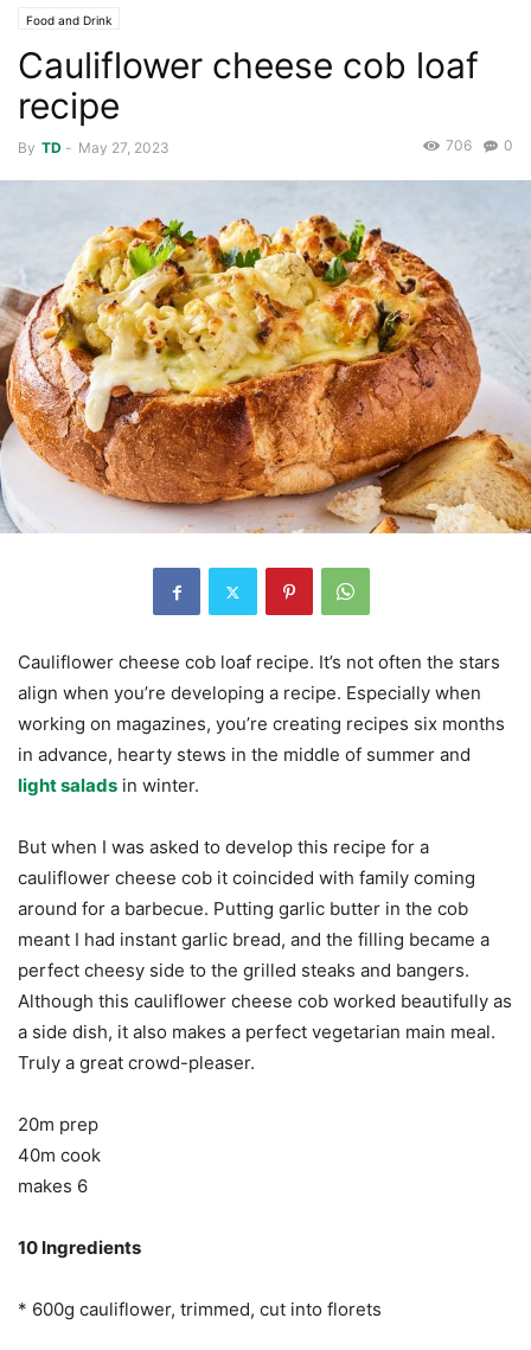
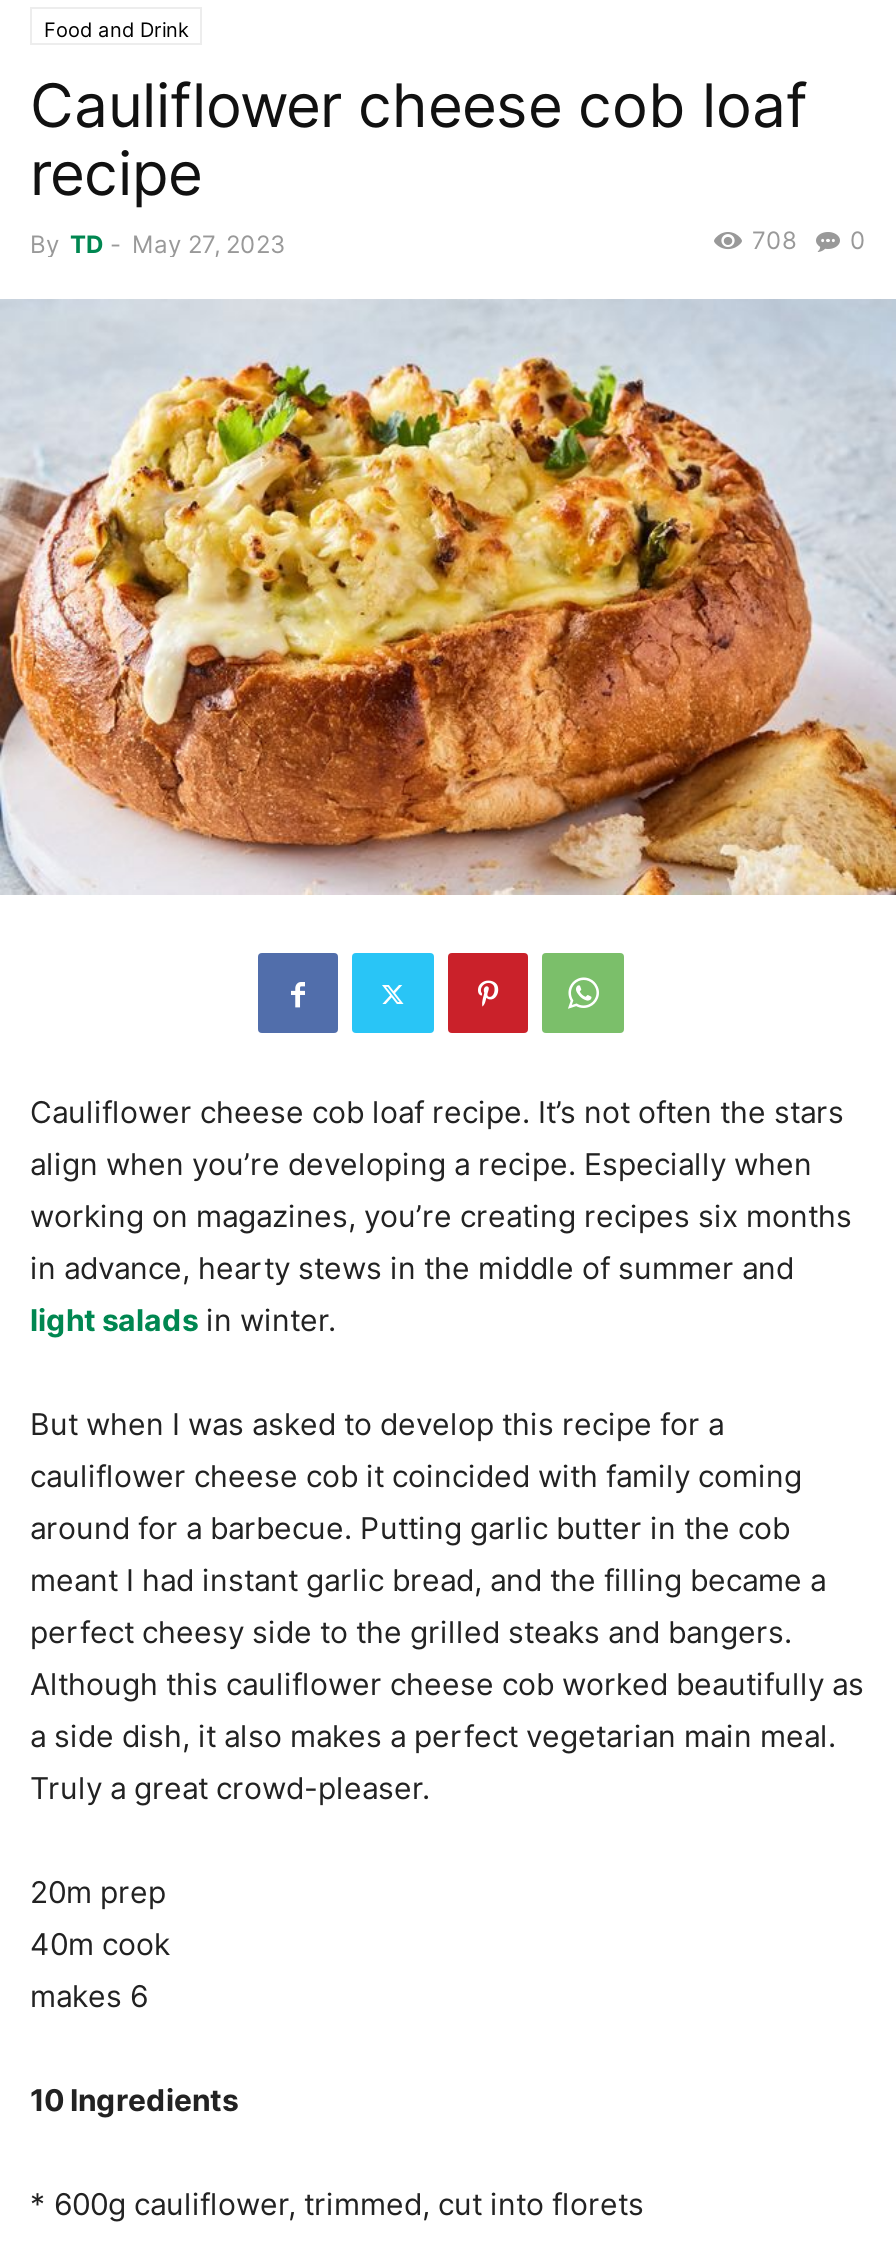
- 706 0
+ 708 0
